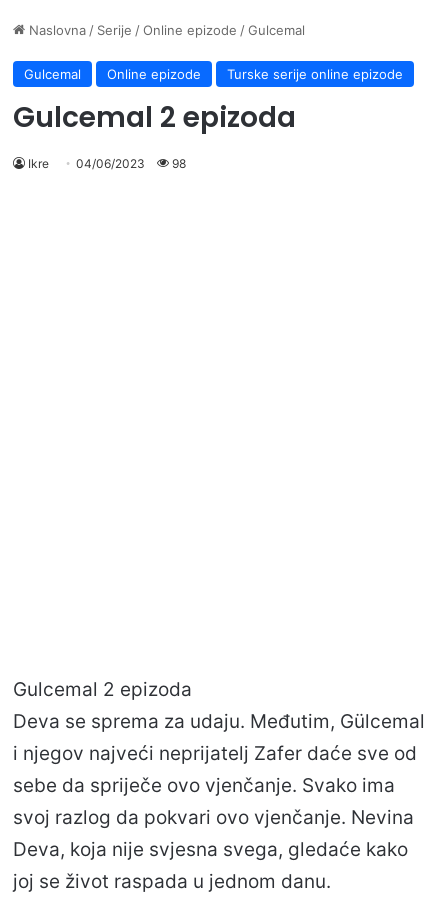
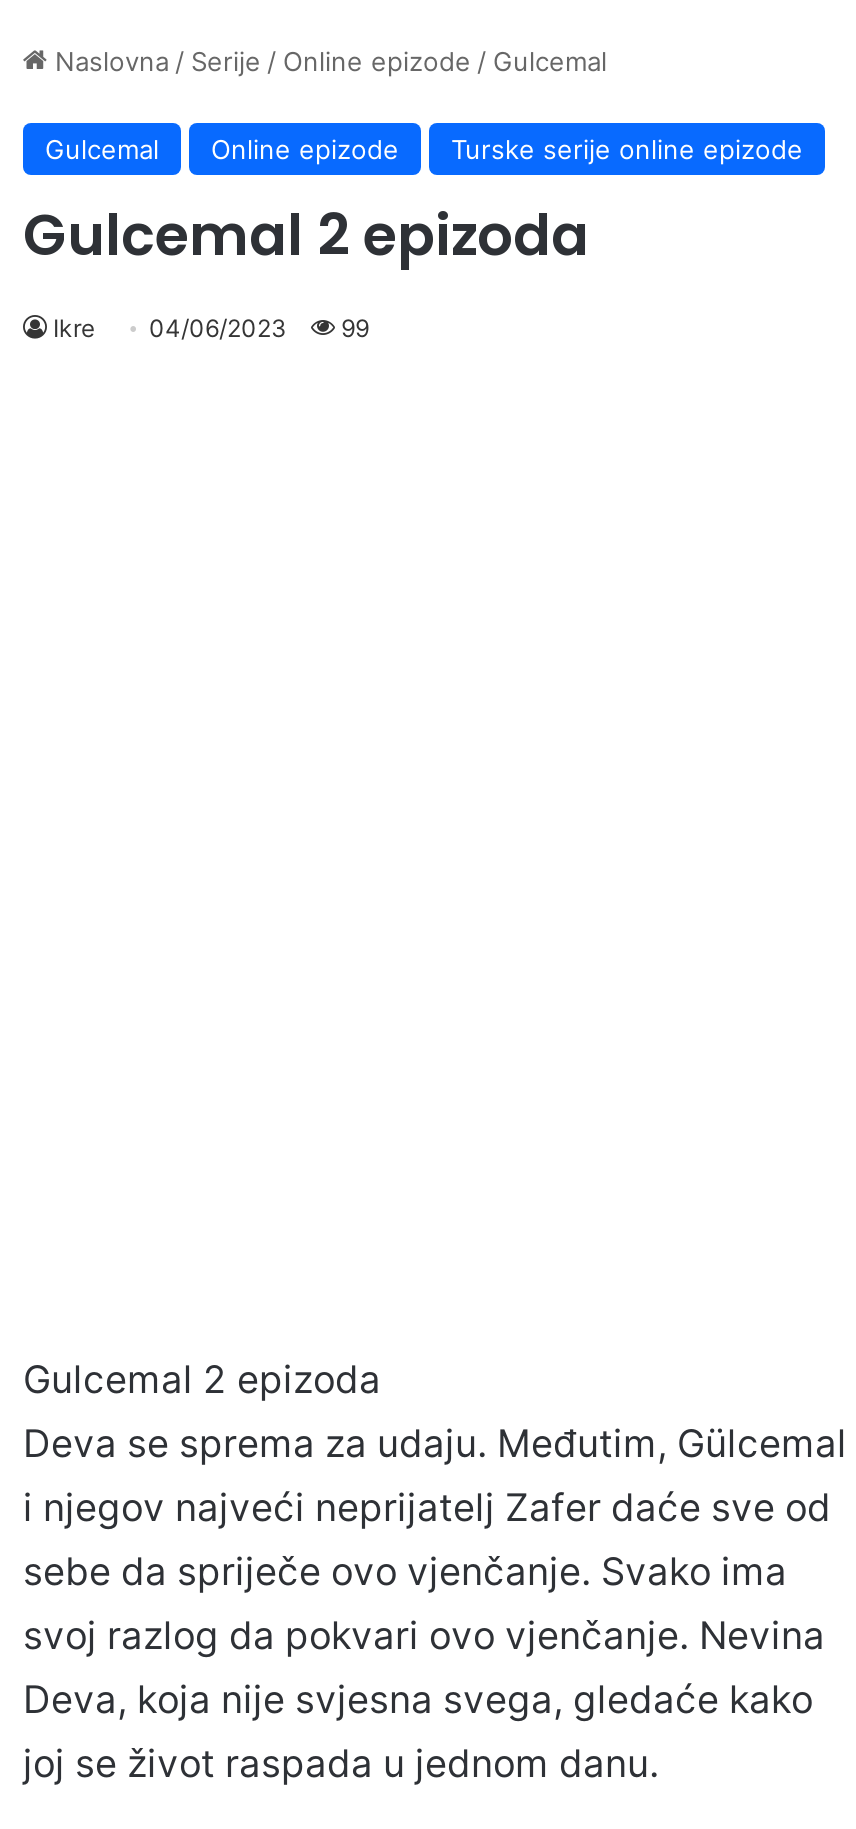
- Ikre 04/06/2023 98
+ Ikre 04/06/2023 99
